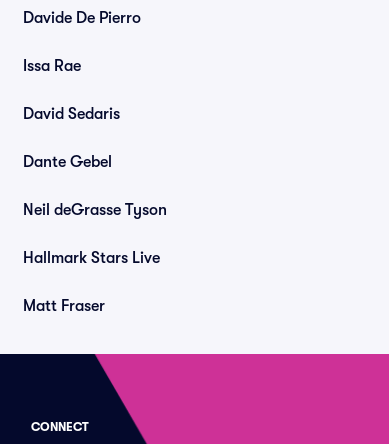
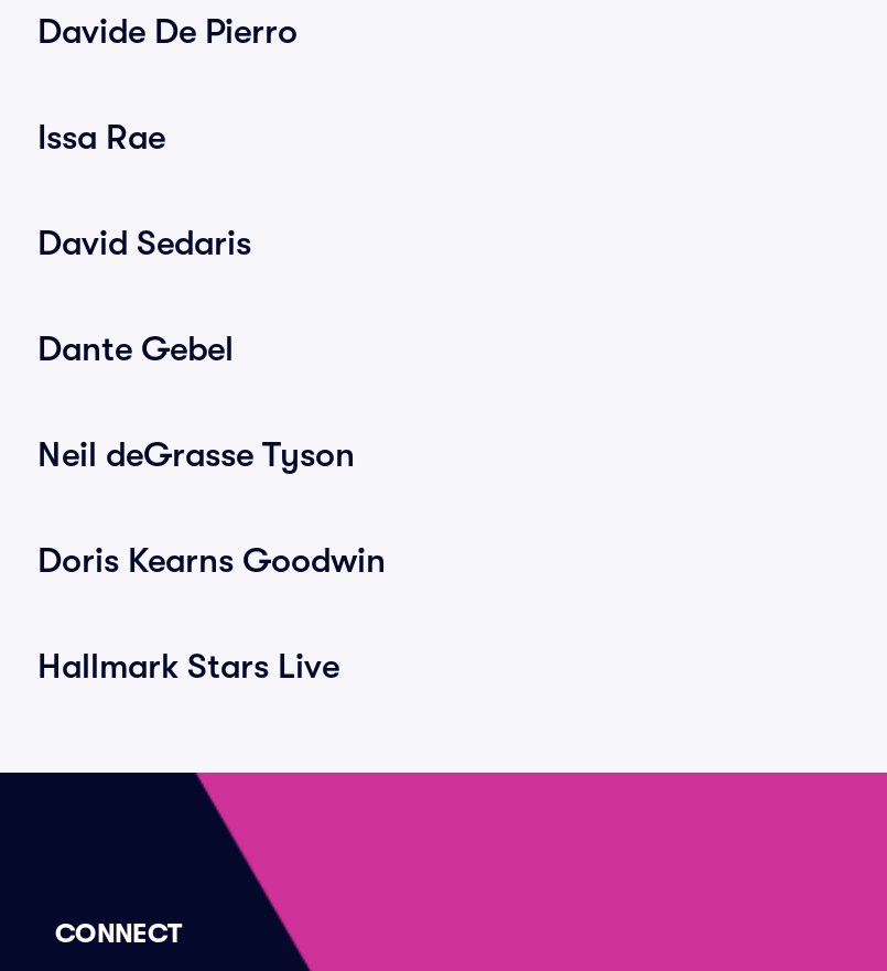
+ Doris Kearns Goodwin

moved down: Hallmark Stars Live

- Matt Fraser
